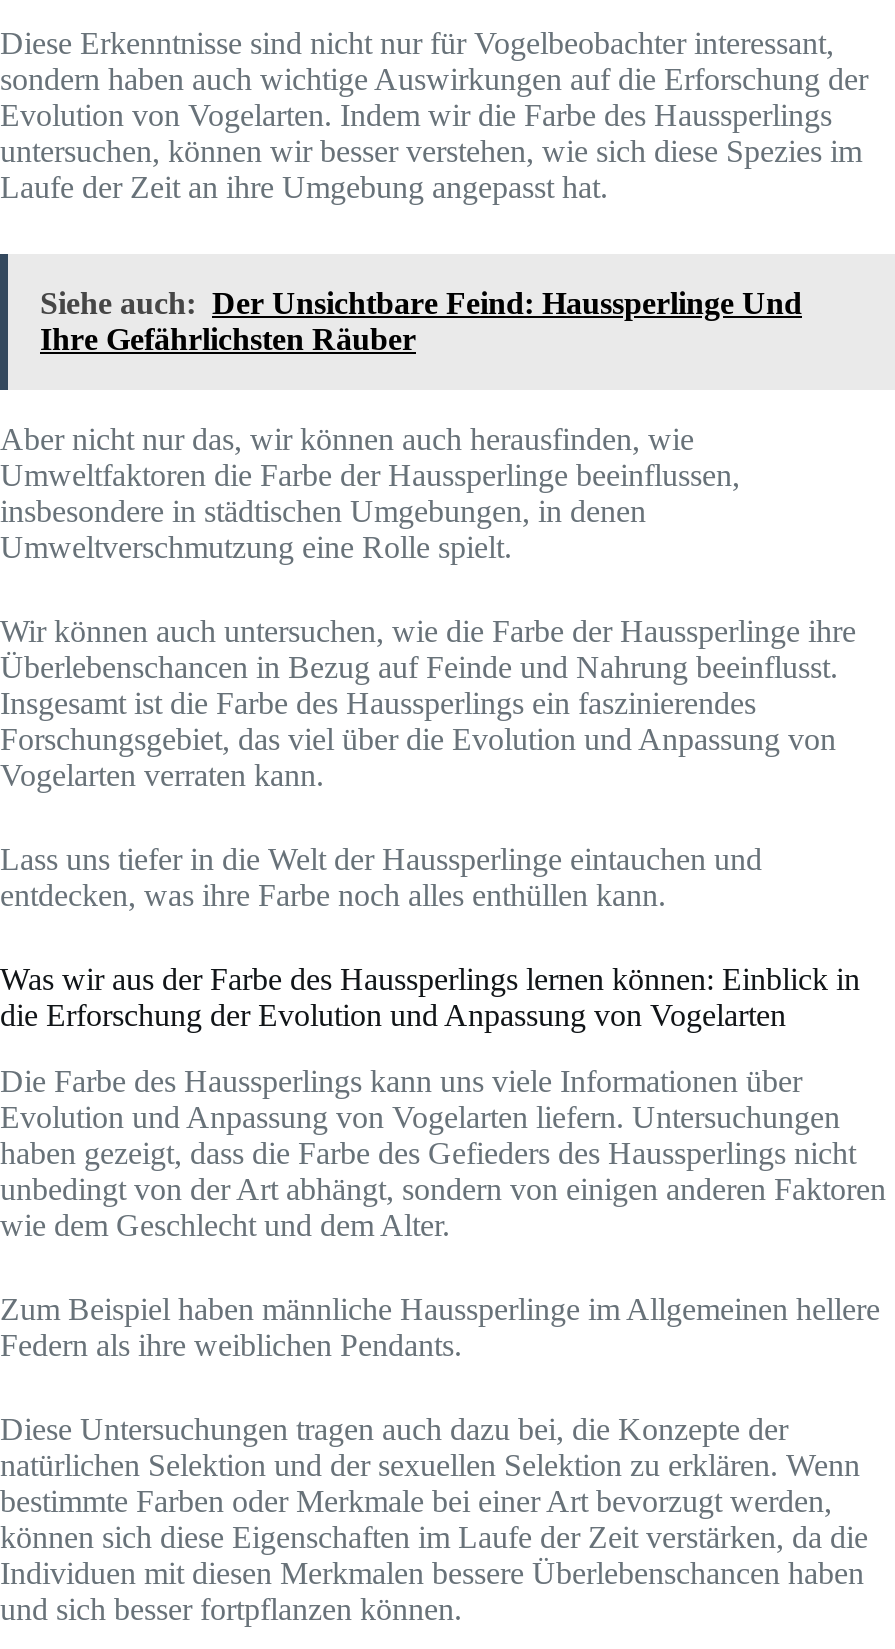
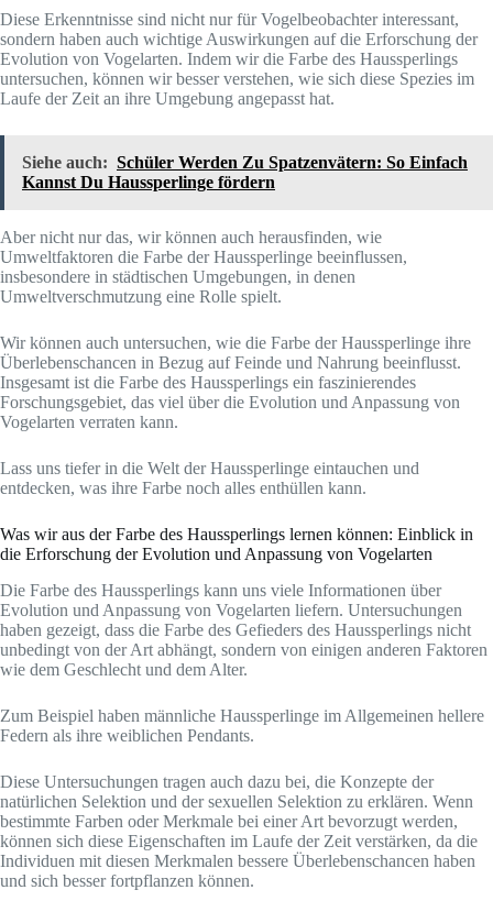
- Siehe auch: Der Unsichtbare Feind: Haussperlinge Und
- Ihre Gefährlichsten Räuber
+ Siehe auch: Schüler Werden Zu Spatzenvätern: So Einfach
+ Kannst Du Haussperlinge fördern
